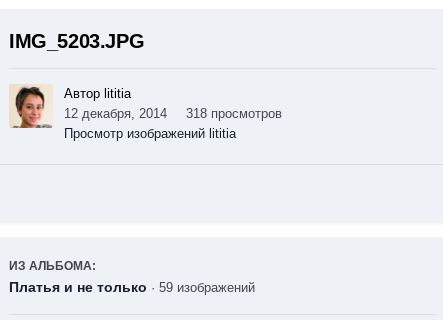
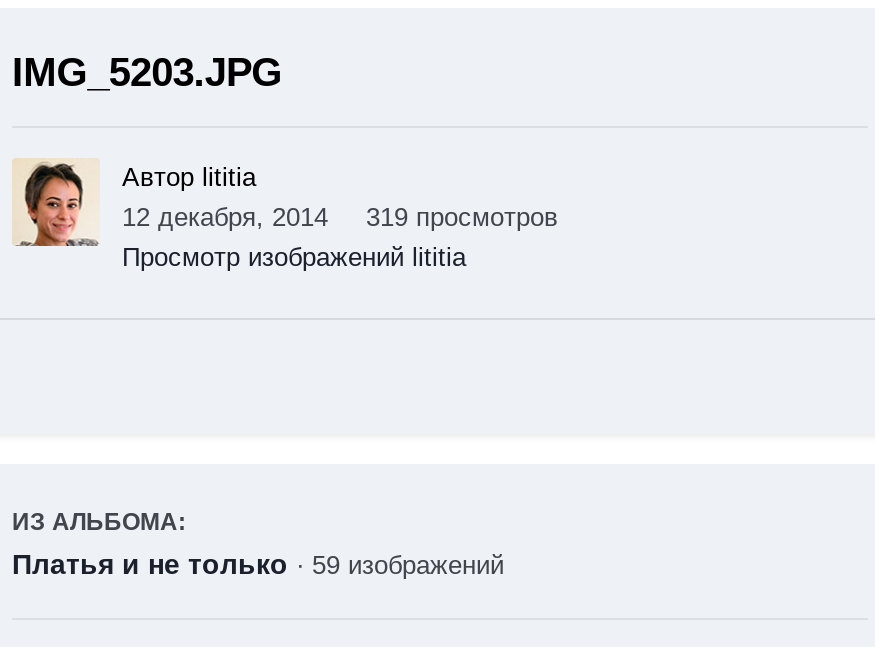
- 12 декабря, 2014 318 просмотров
+ 12 декабря, 2014 319 просмотров
